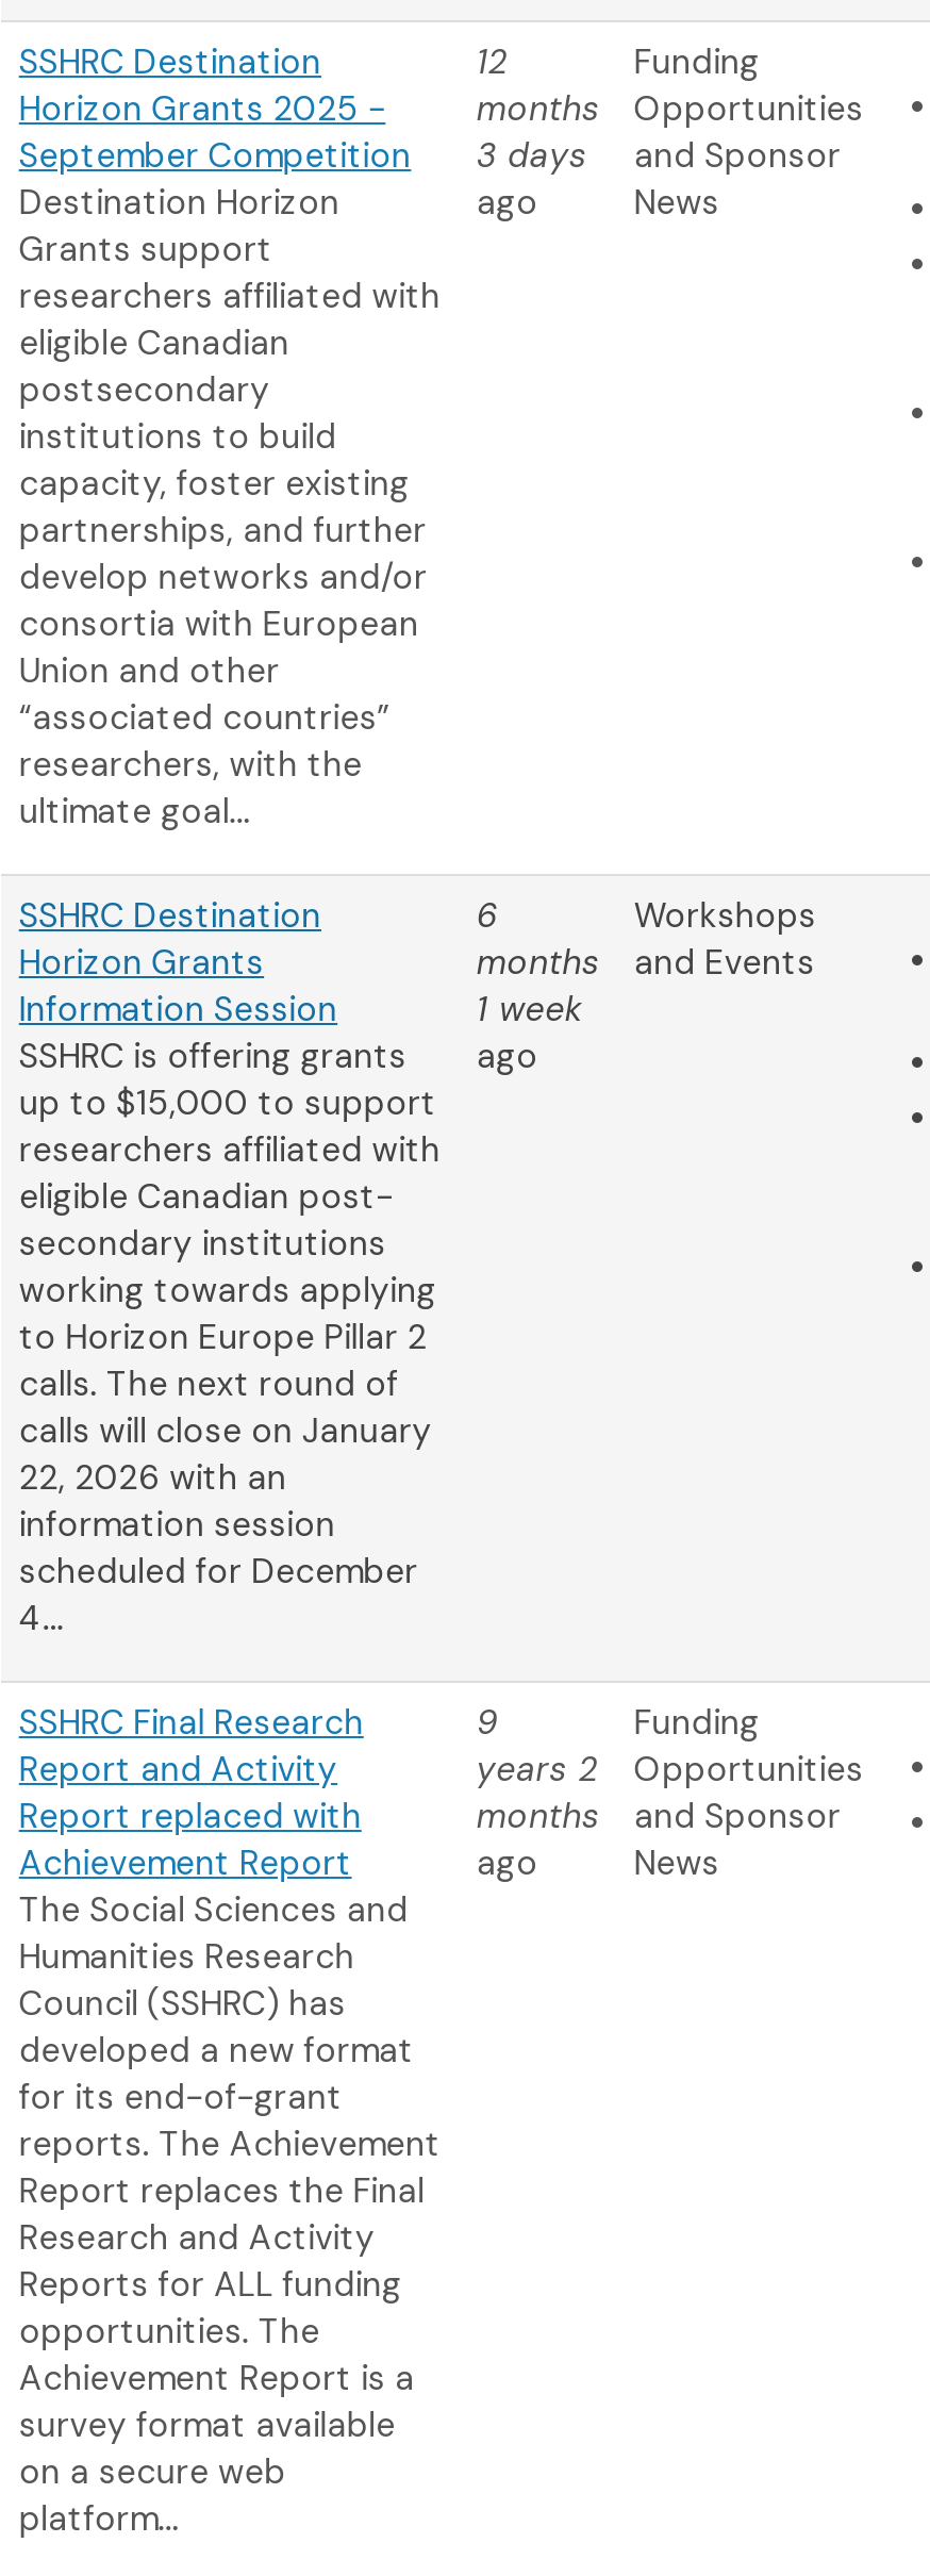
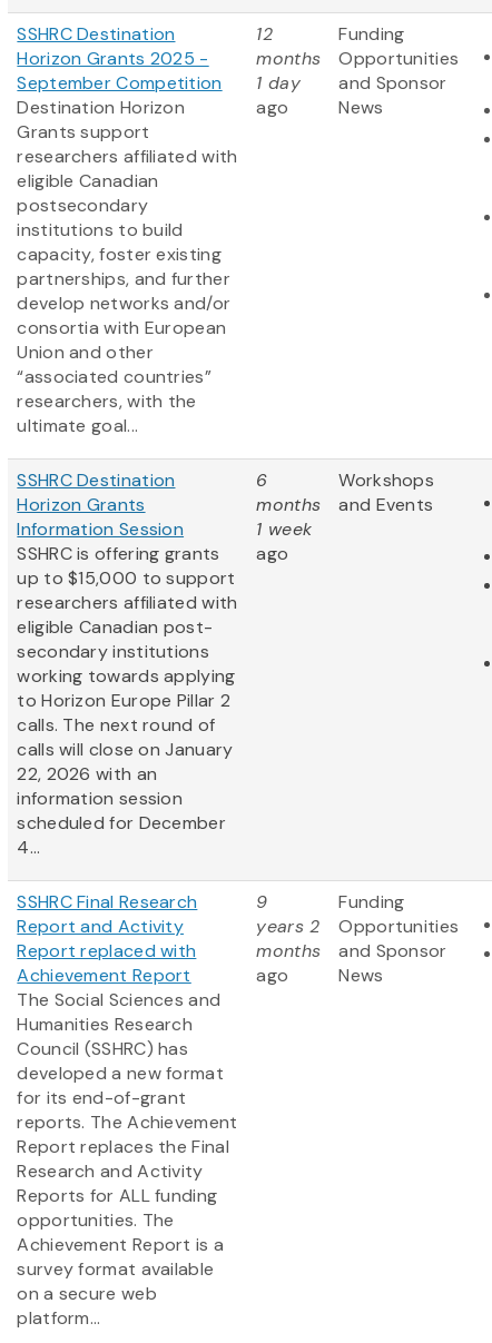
- September Competition 3 days and Sponsor
+ September Competition 1 day and Sponsor
